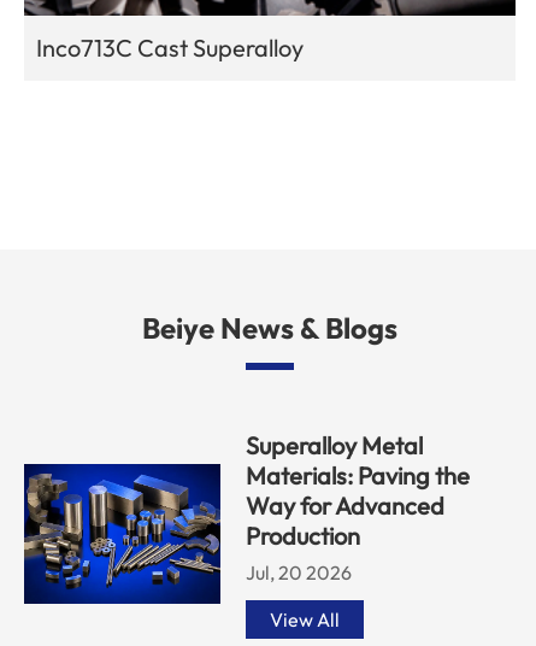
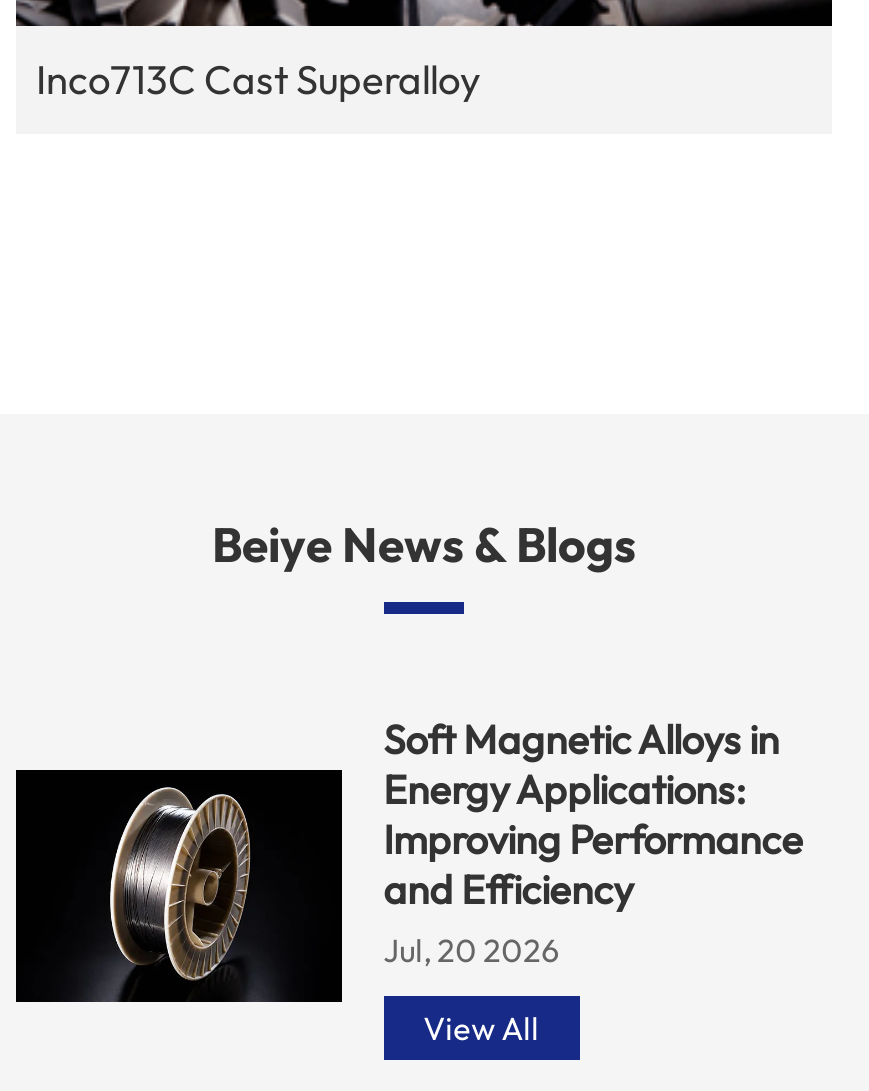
- [image]
- Superalloy Metal
- Materials: Paving the
- Way for Advanced
- Production
+ [image]
+ Soft Magnetic Alloys in
+ Energy Applications:
+ Improving Performance
+ and Efficiency
